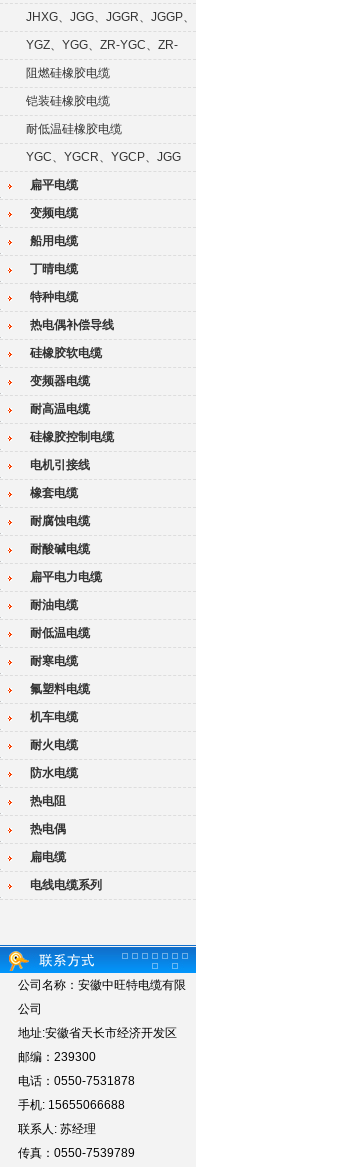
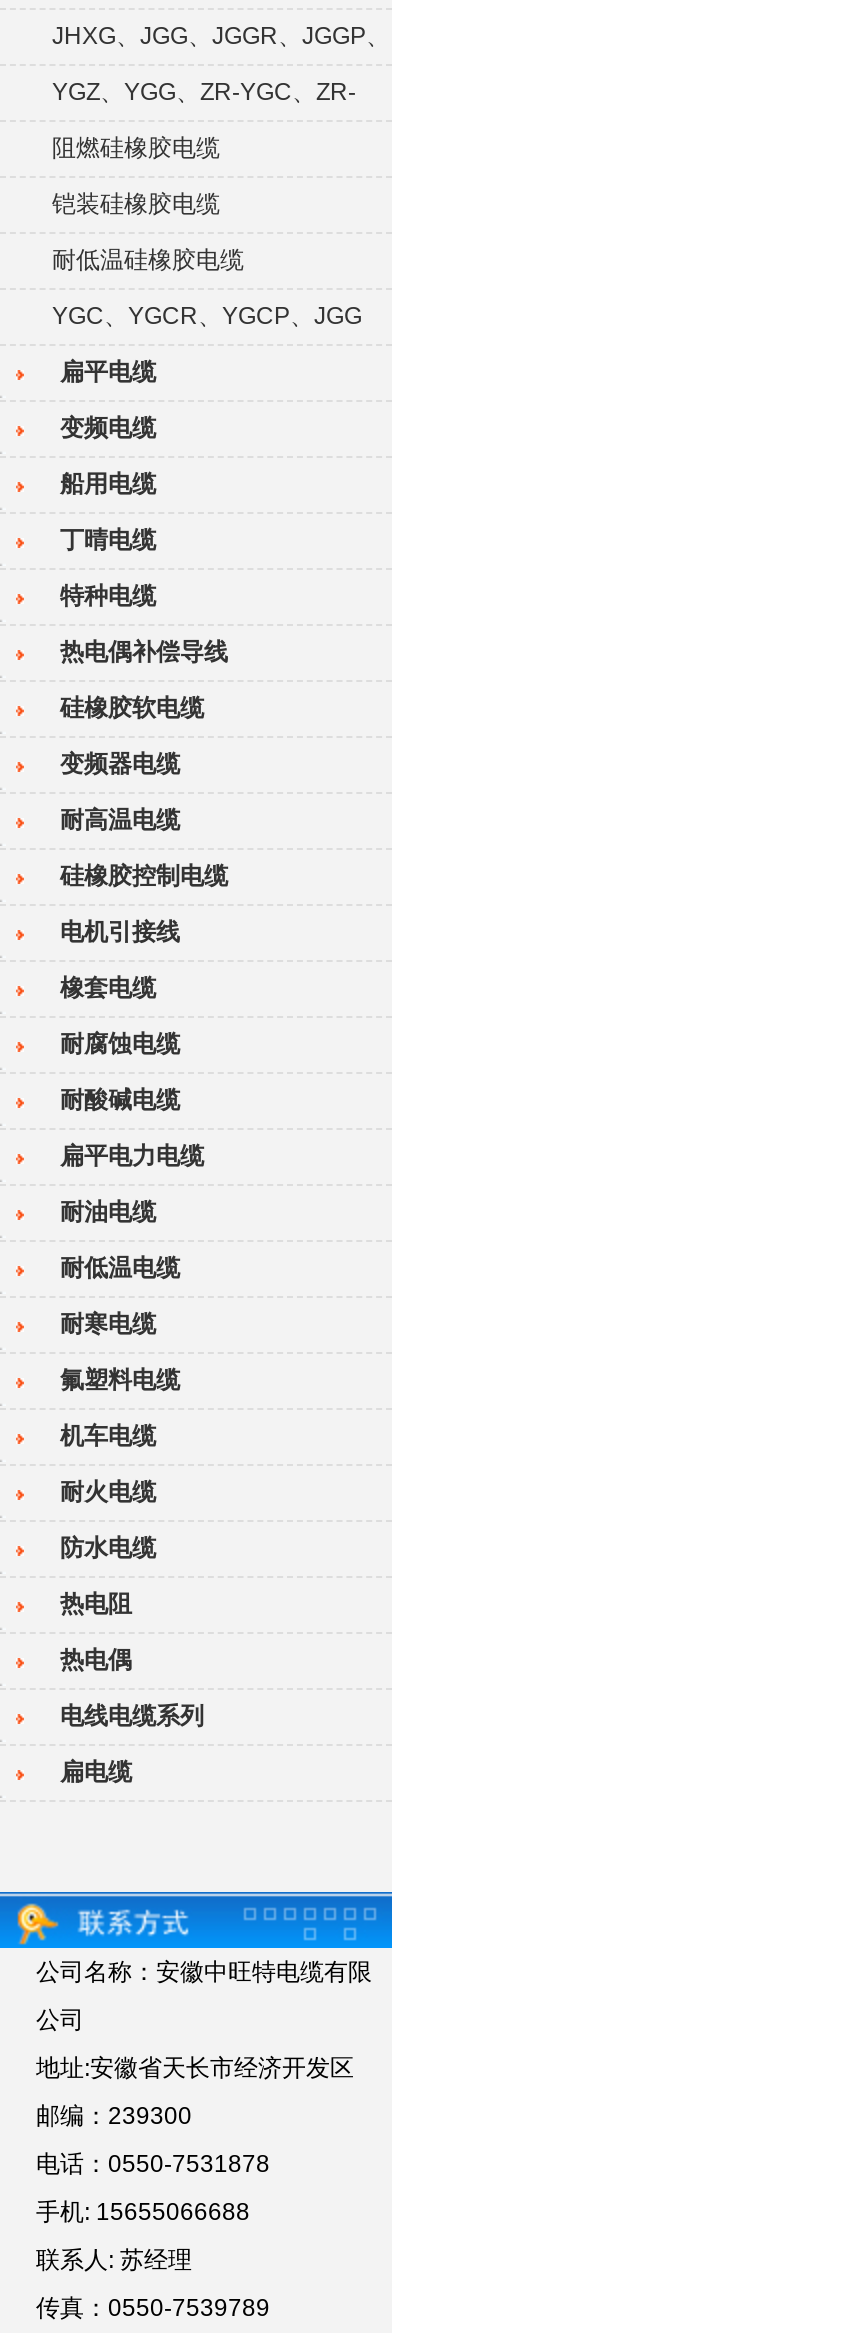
moved down: 扁电缆

moved up: 电线电缆系列
